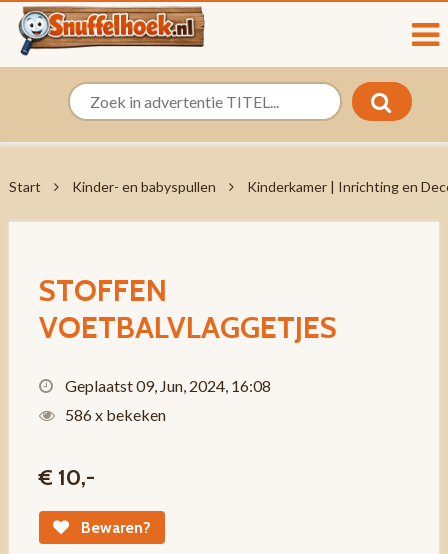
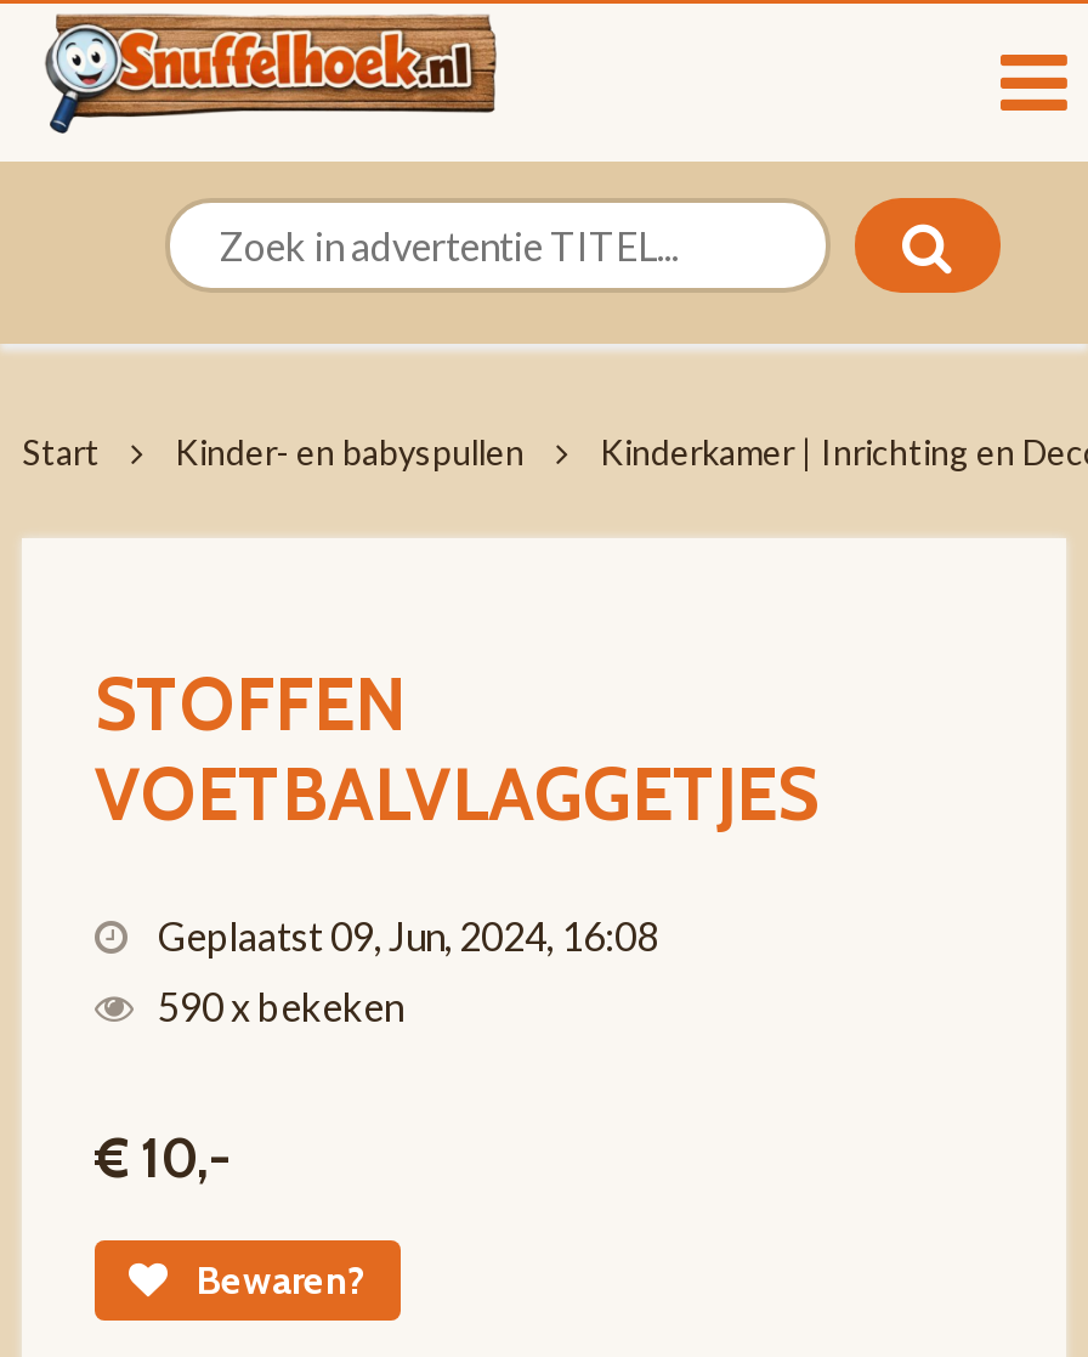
- 586 x bekeken
+ 590 x bekeken
